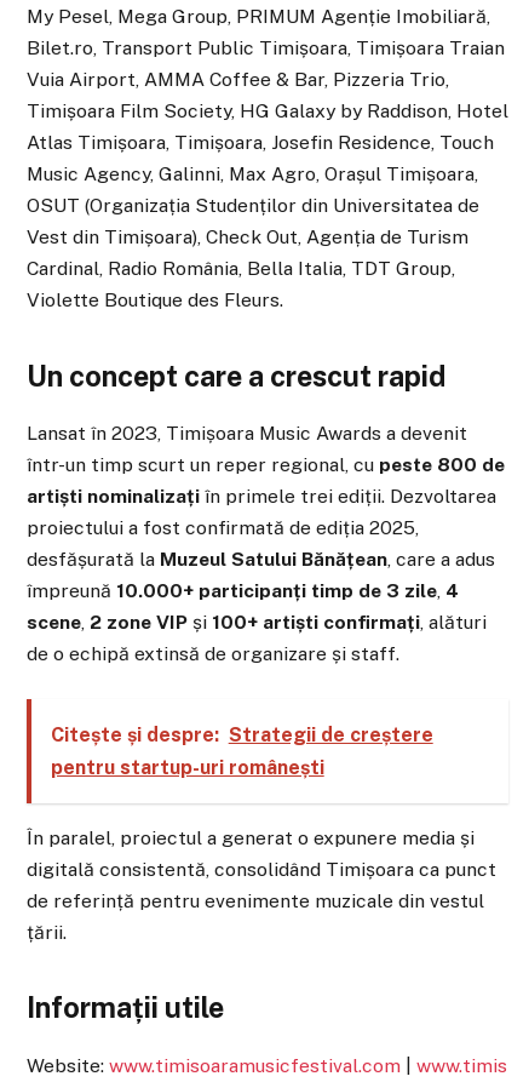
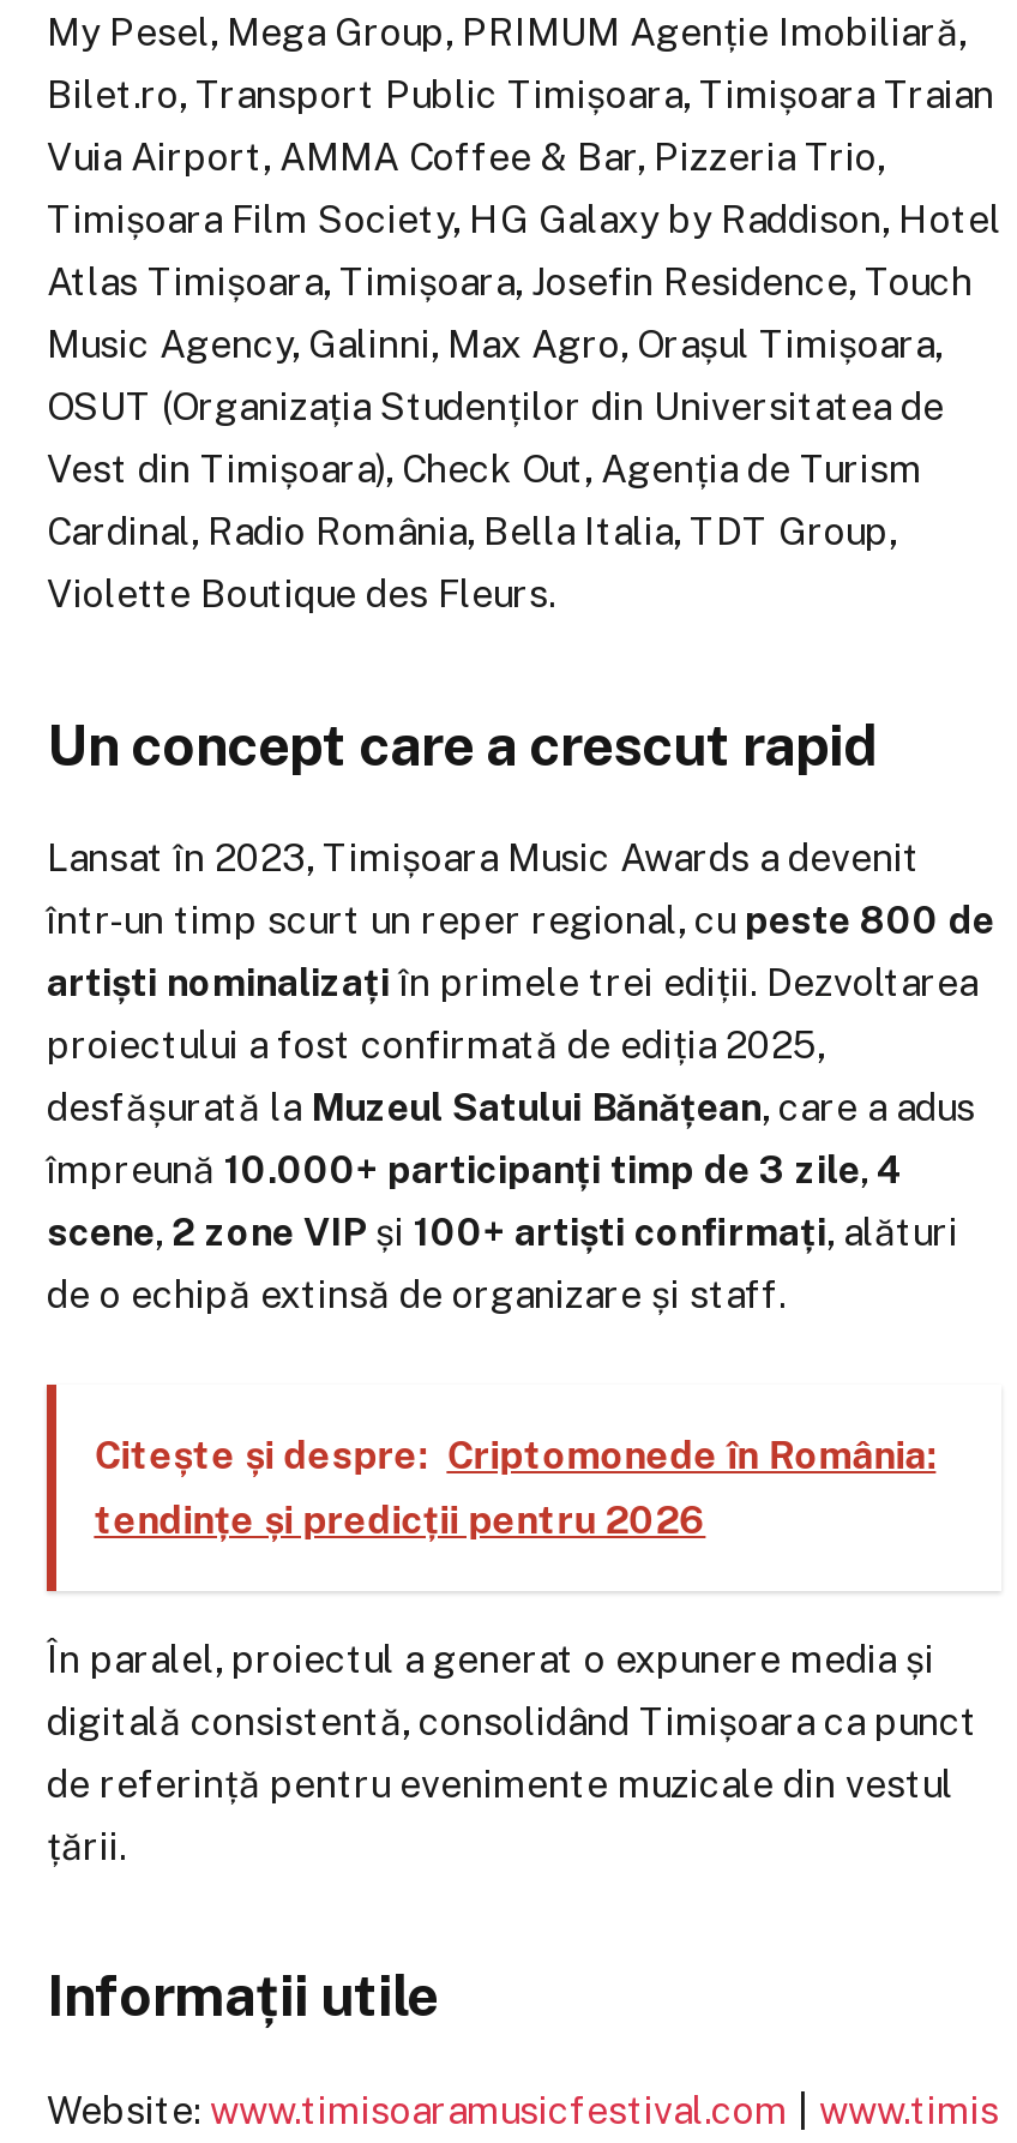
- Citește și despre: Strategii de creștere
- pentru startup-uri românești
+ Citește și despre: Criptomonede în România:
+ tendințe și predicții pentru 2026
